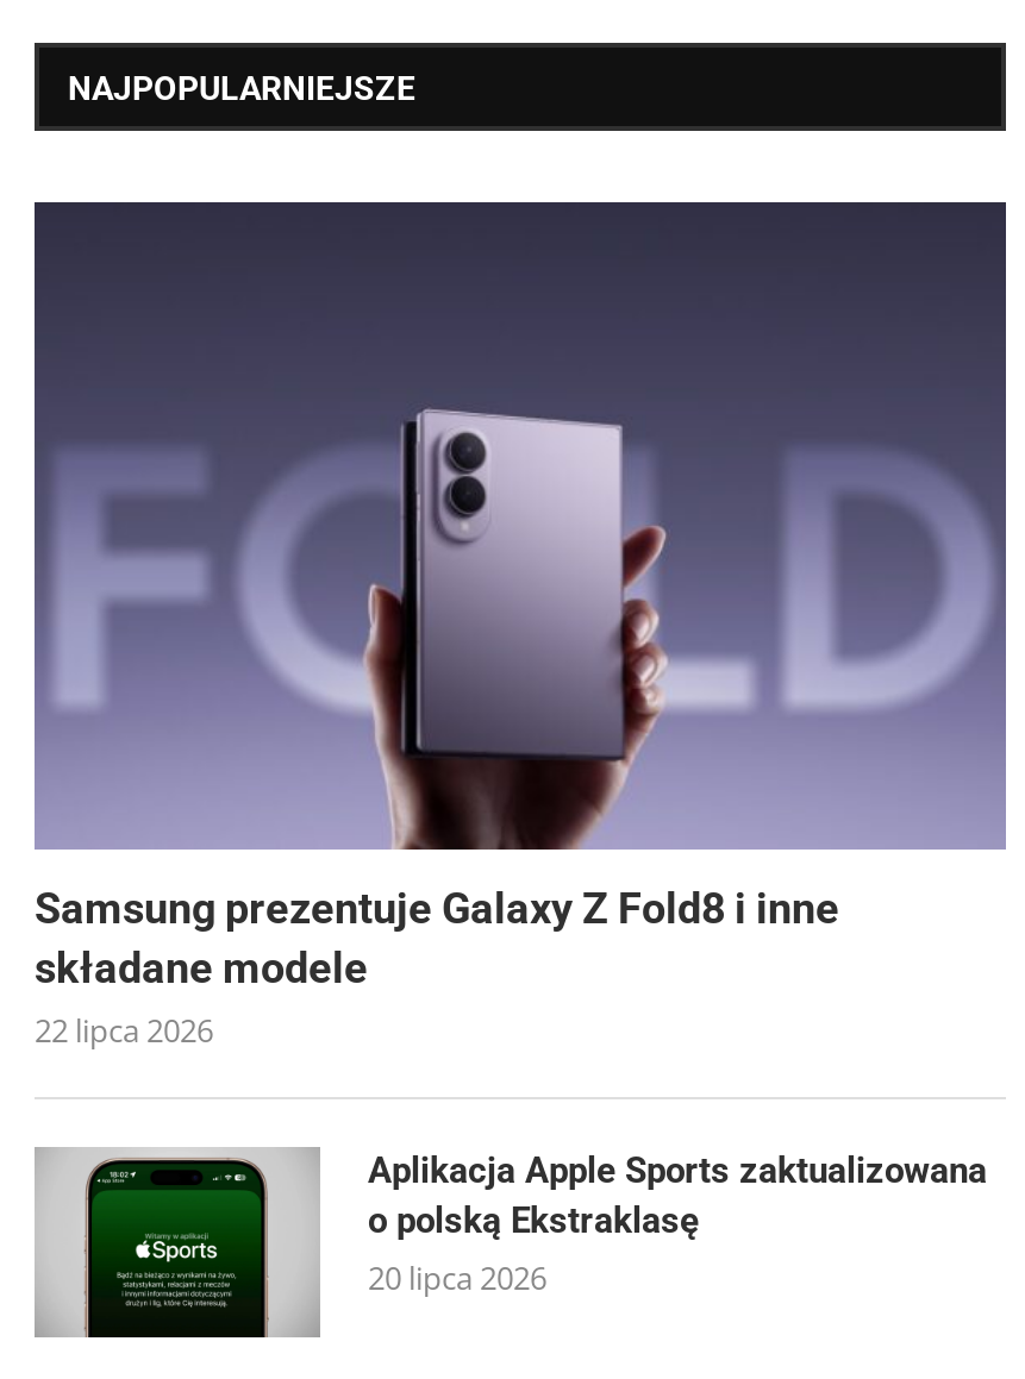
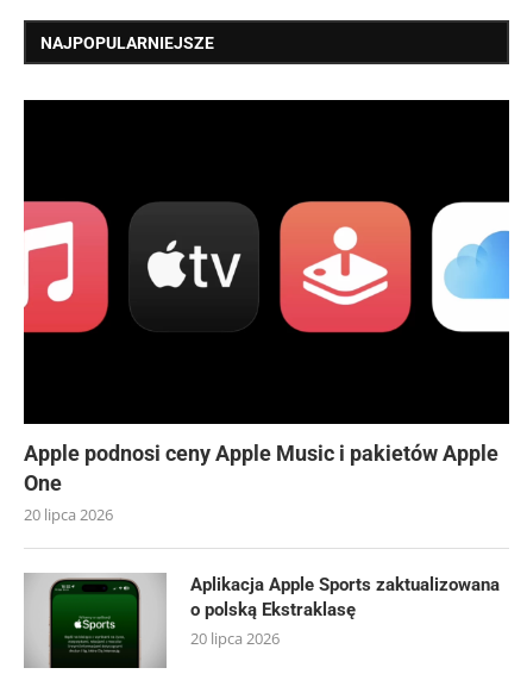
- [image]
- Samsung prezentuje Galaxy Z Fold8 i inne
- składane modele
- 22 lipca 2026
+ [image]
+ Apple podnosi ceny Apple Music i pakietów Apple
+ One
+ 20 lipca 2026
